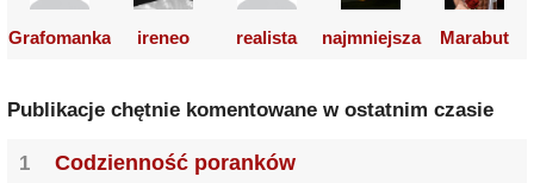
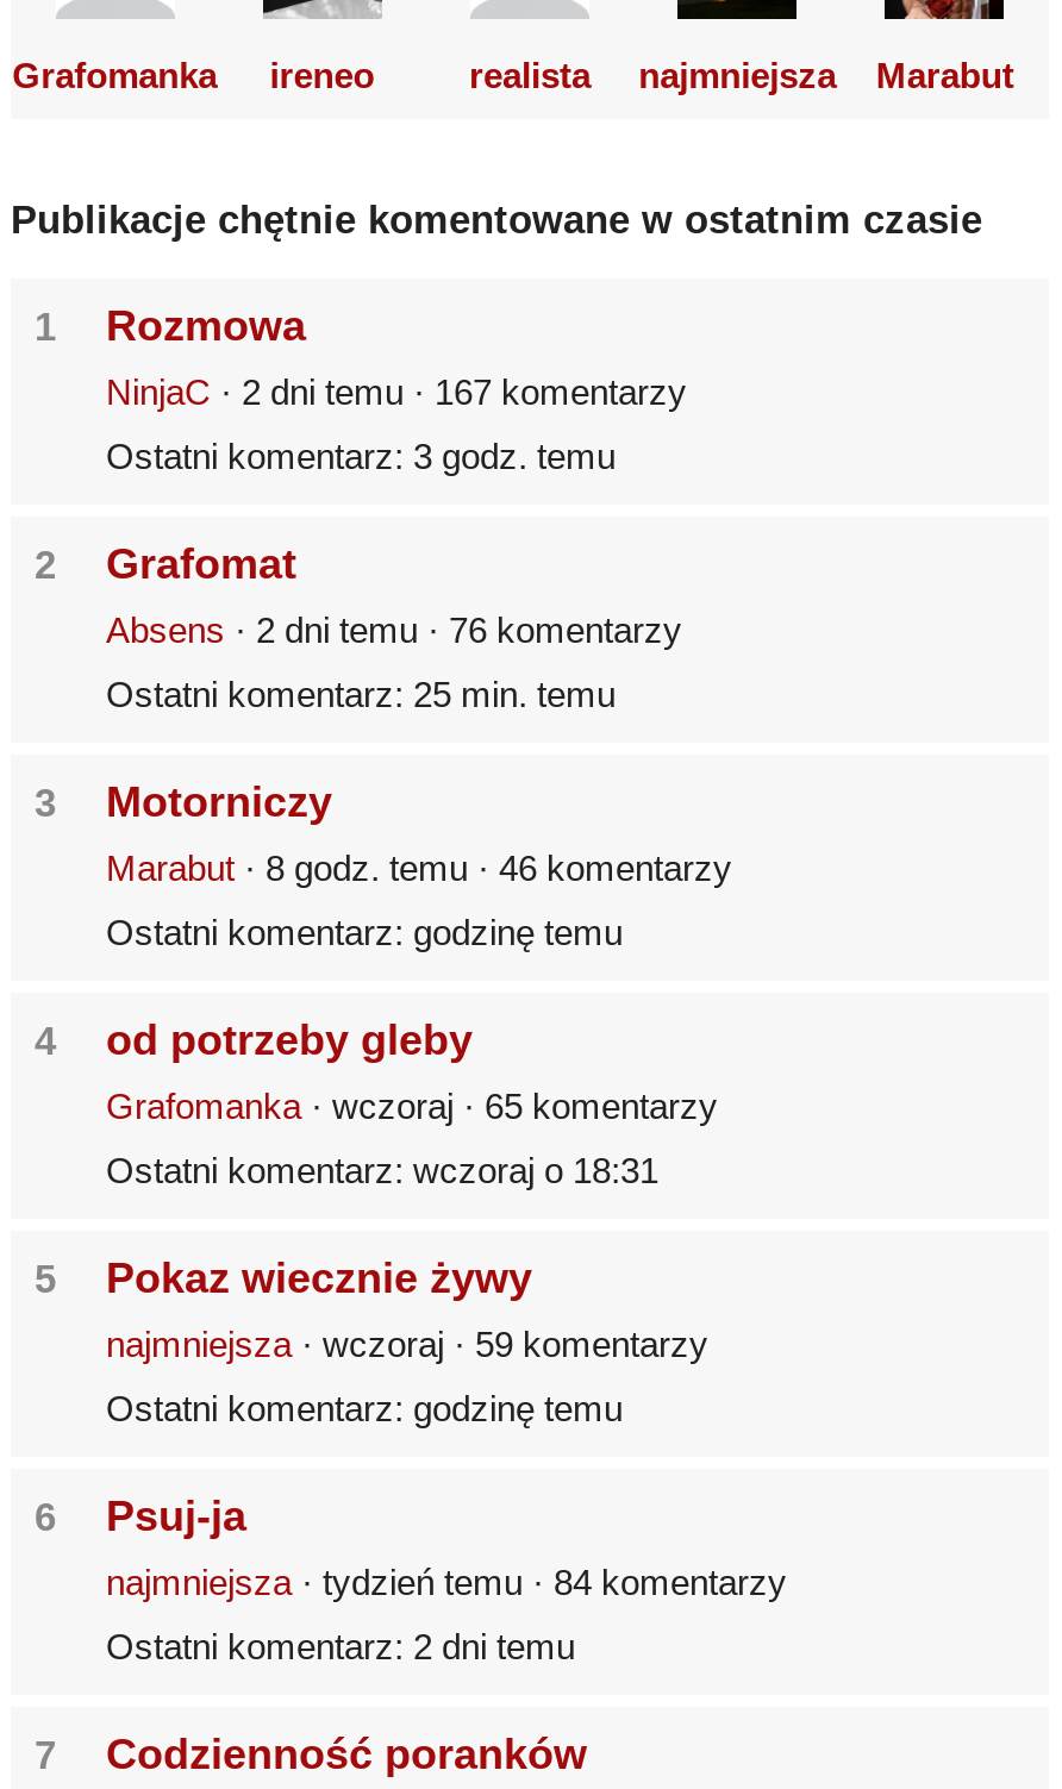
+ Rozmowa
+ NinjaC · 2 dni temu · 167 komentarzy
+ Ostatni komentarz: 3 godz. temu
+ 2
+ Grafomat
+ Absens · 2 dni temu · 76 komentarzy
+ Ostatni komentarz: 25 min. temu
+ 3
+ Motorniczy
+ Marabut · 8 godz. temu · 46 komentarzy
+ Ostatni komentarz: godzinę temu
+ 4
+ od potrzeby gleby
+ Grafomanka · wczoraj · 65 komentarzy
+ Ostatni komentarz: wczoraj o 18:31
+ 5
+ Pokaz wiecznie żywy
+ najmniejsza · wczoraj · 59 komentarzy
+ Ostatni komentarz: godzinę temu
+ 6
+ Psuj-ja
+ najmniejsza · tydzień temu · 84 komentarzy
+ Ostatni komentarz: 2 dni temu
+ 7
